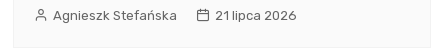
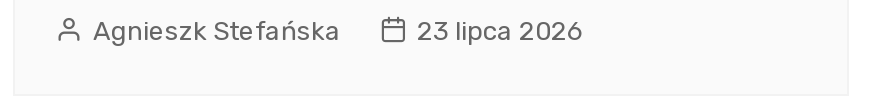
- 21 lipca 2026
+ 23 lipca 2026
